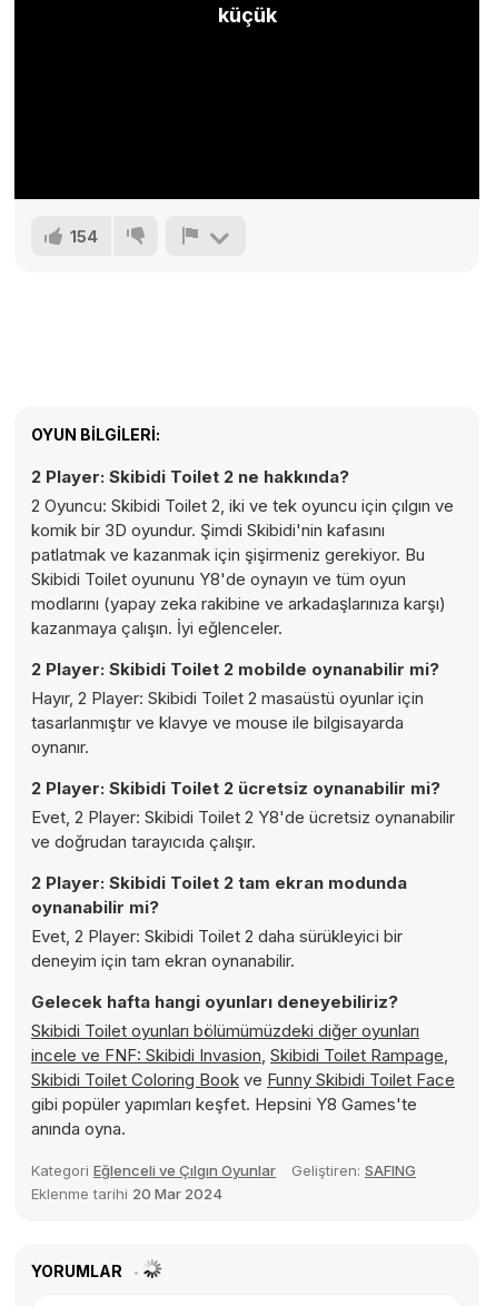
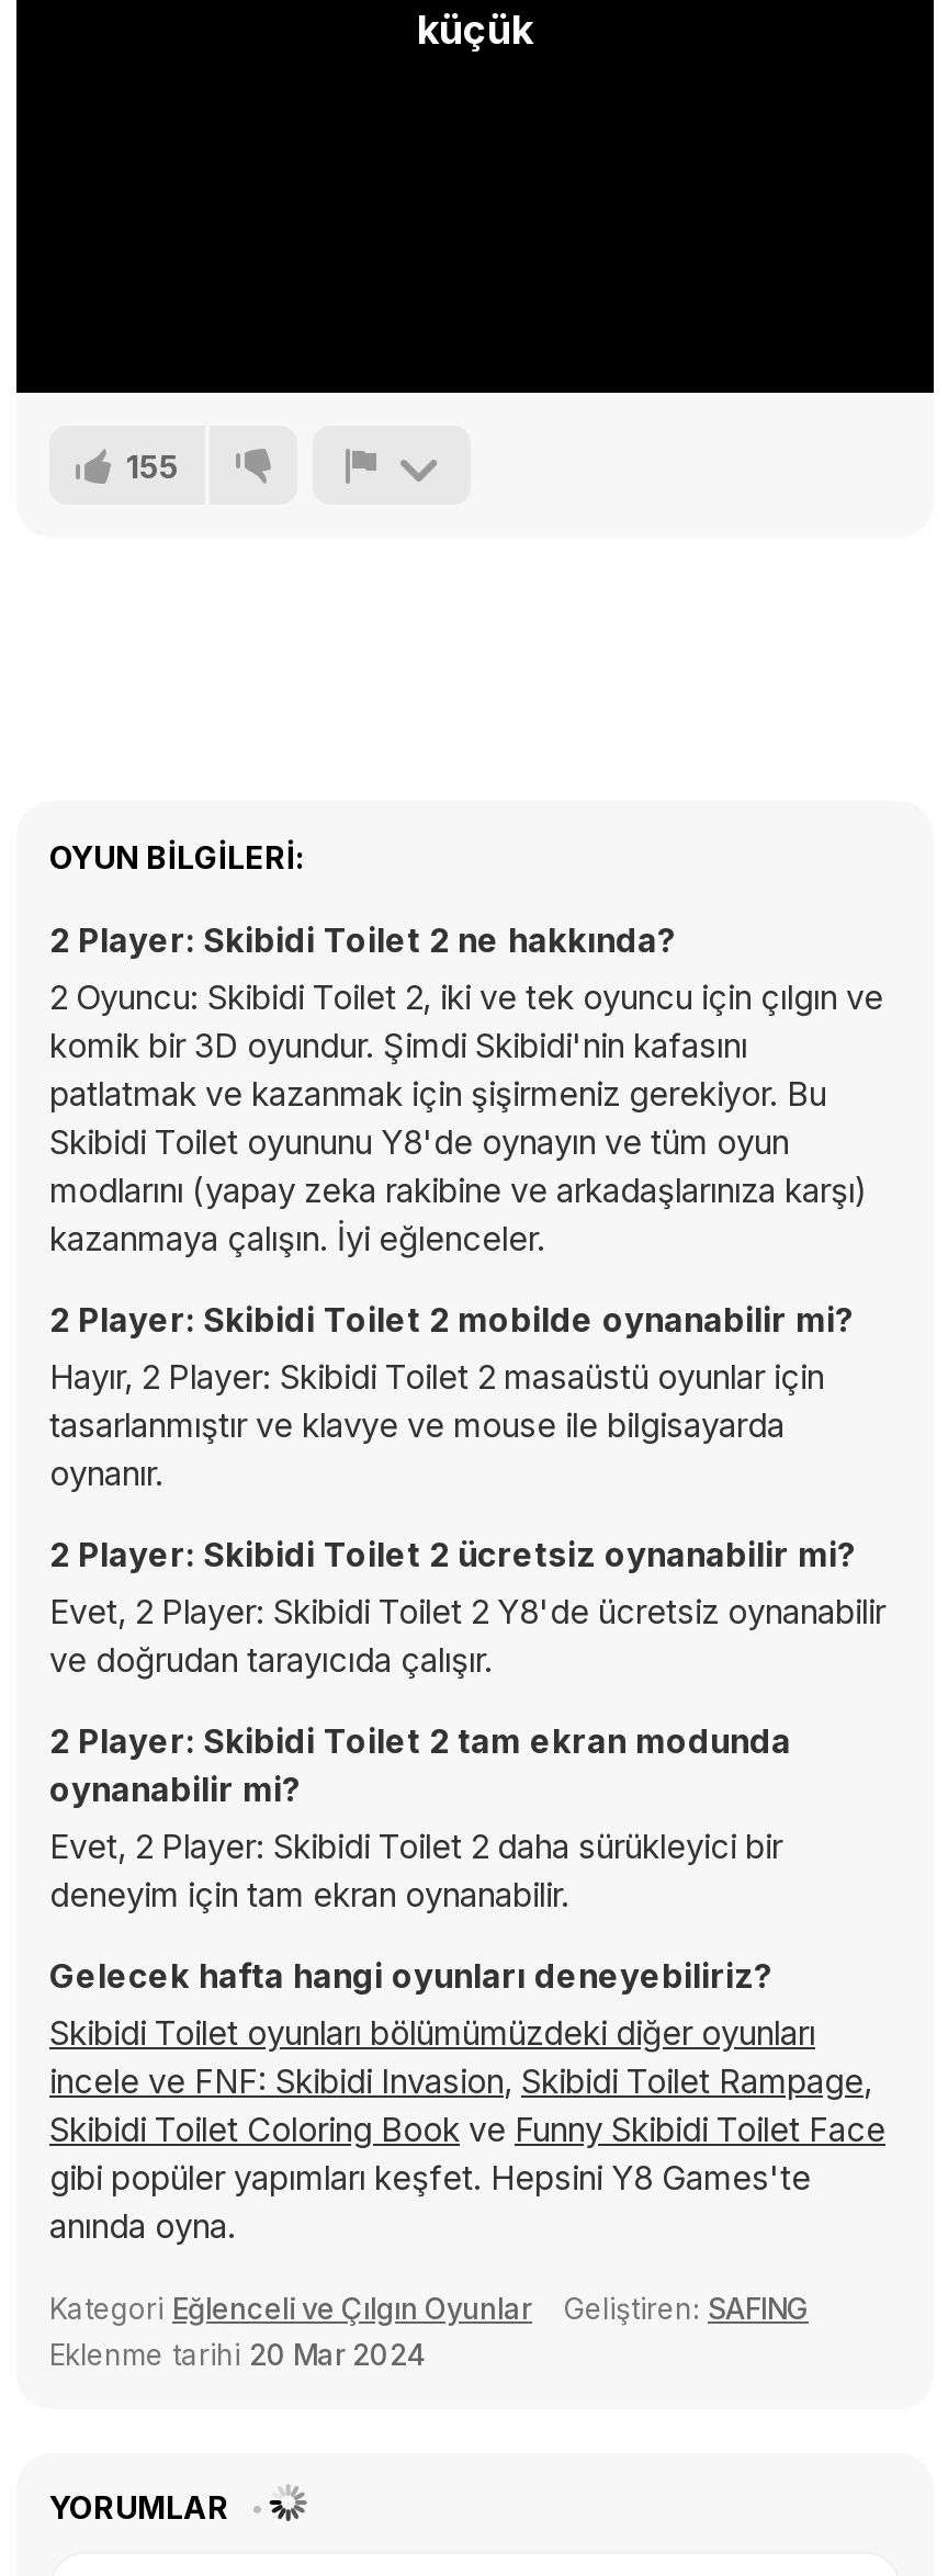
- 154
+ 155
